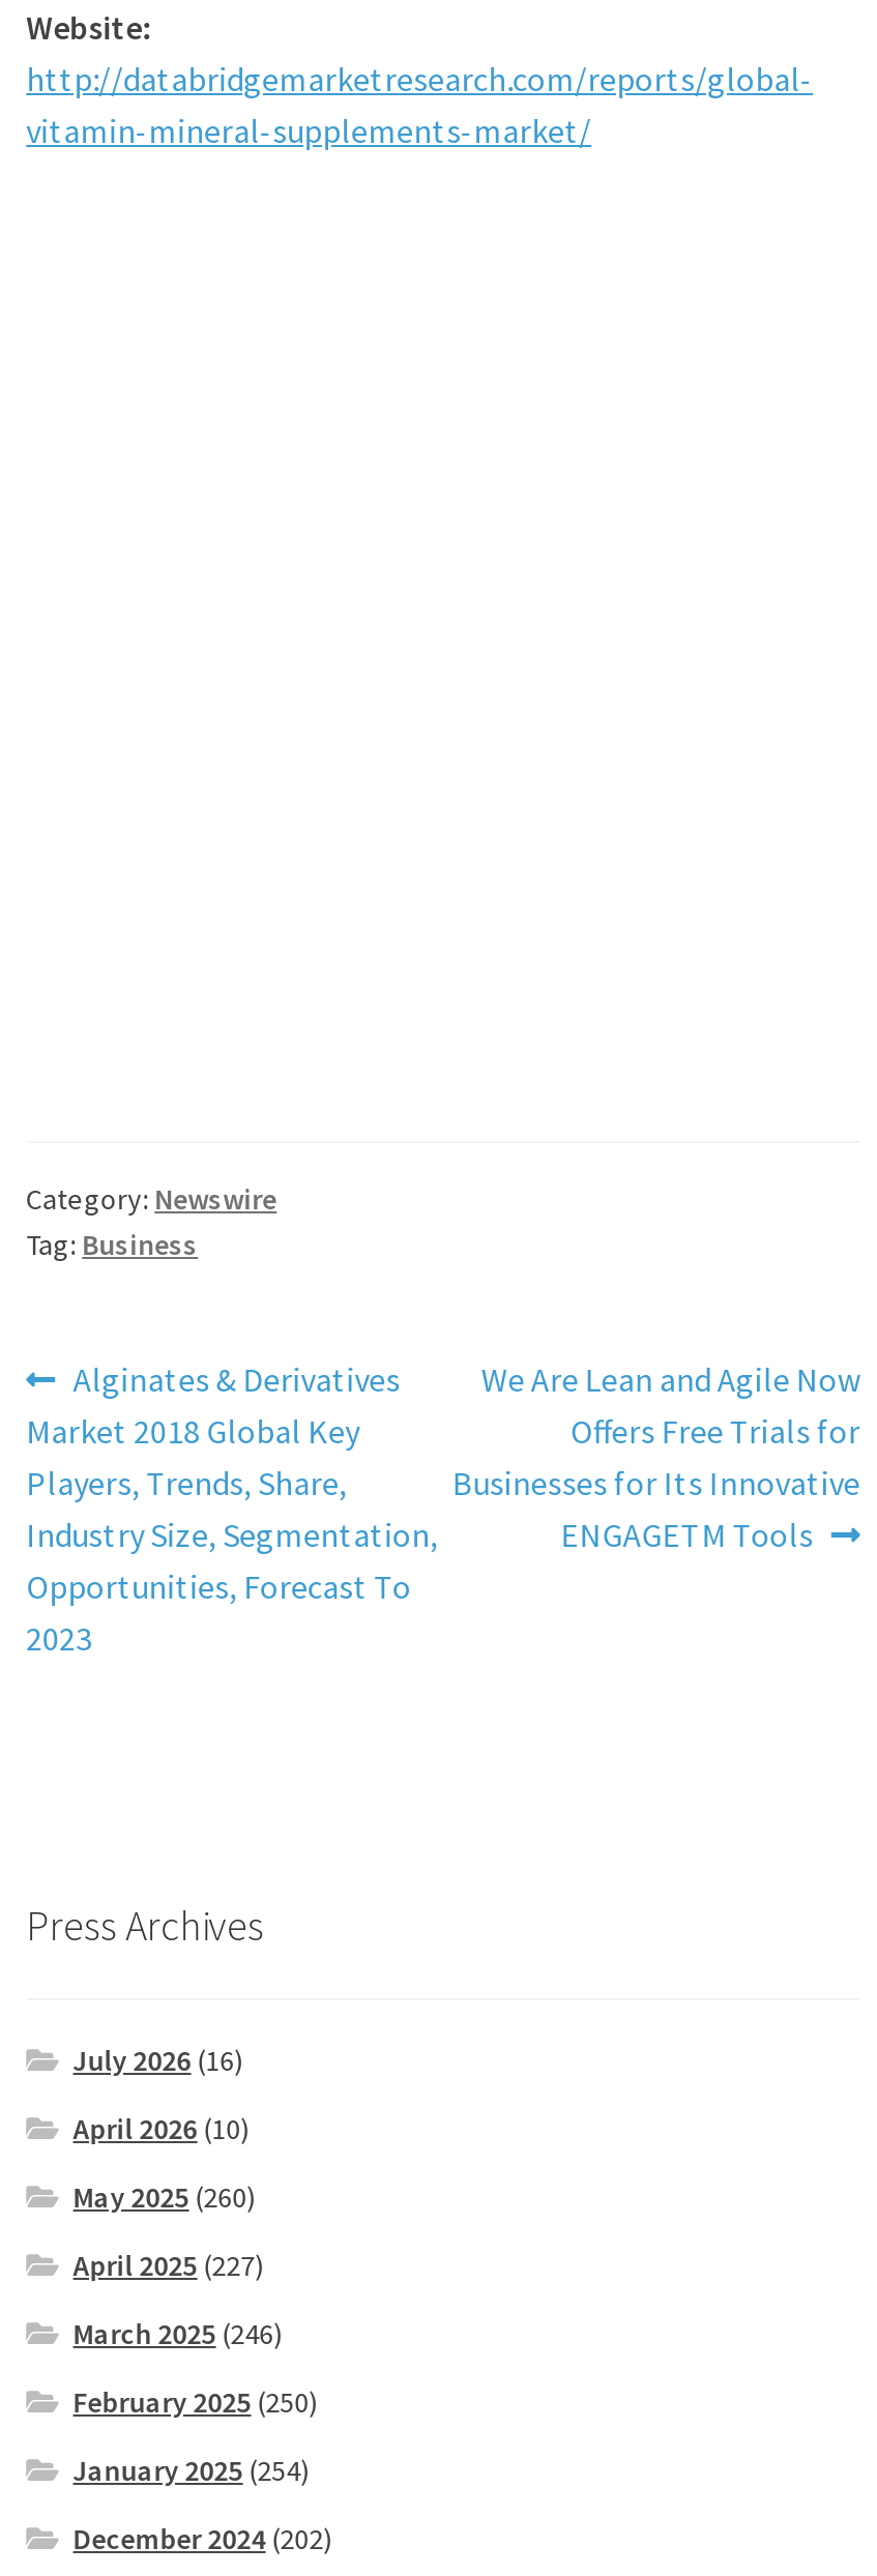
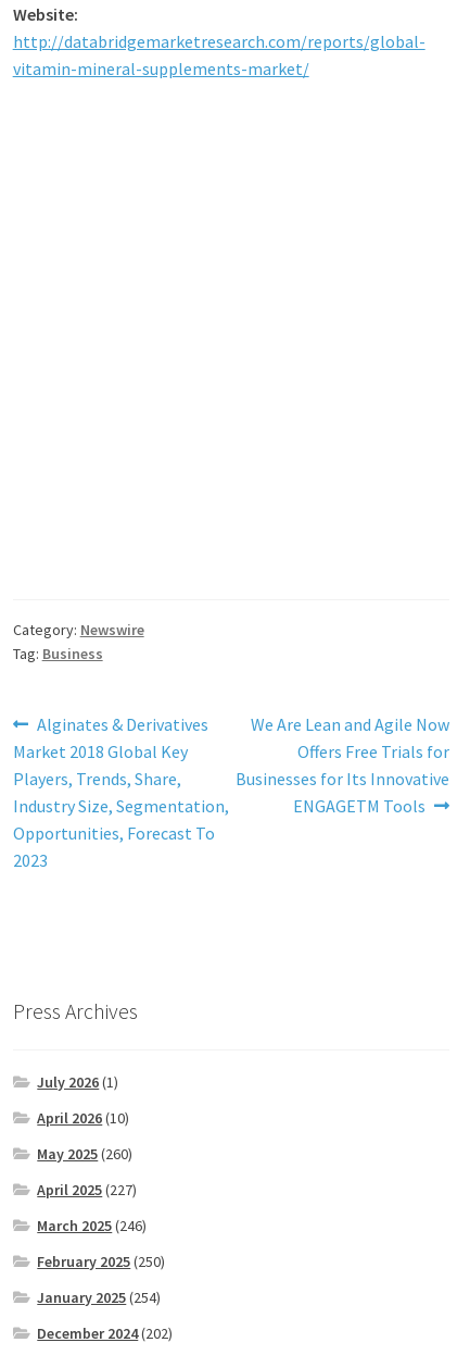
- July 2026 (16)
+ July 2026 (1)
